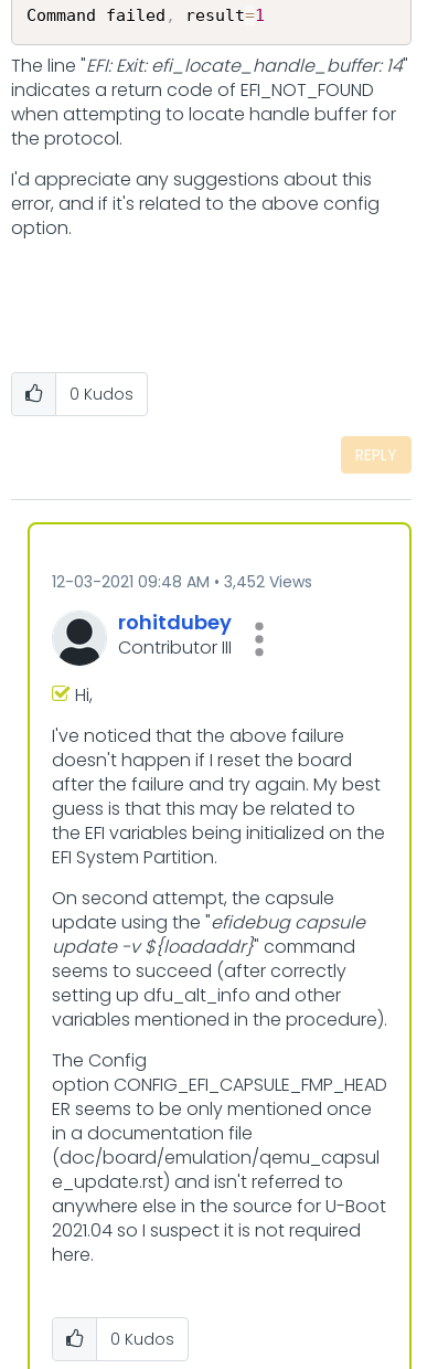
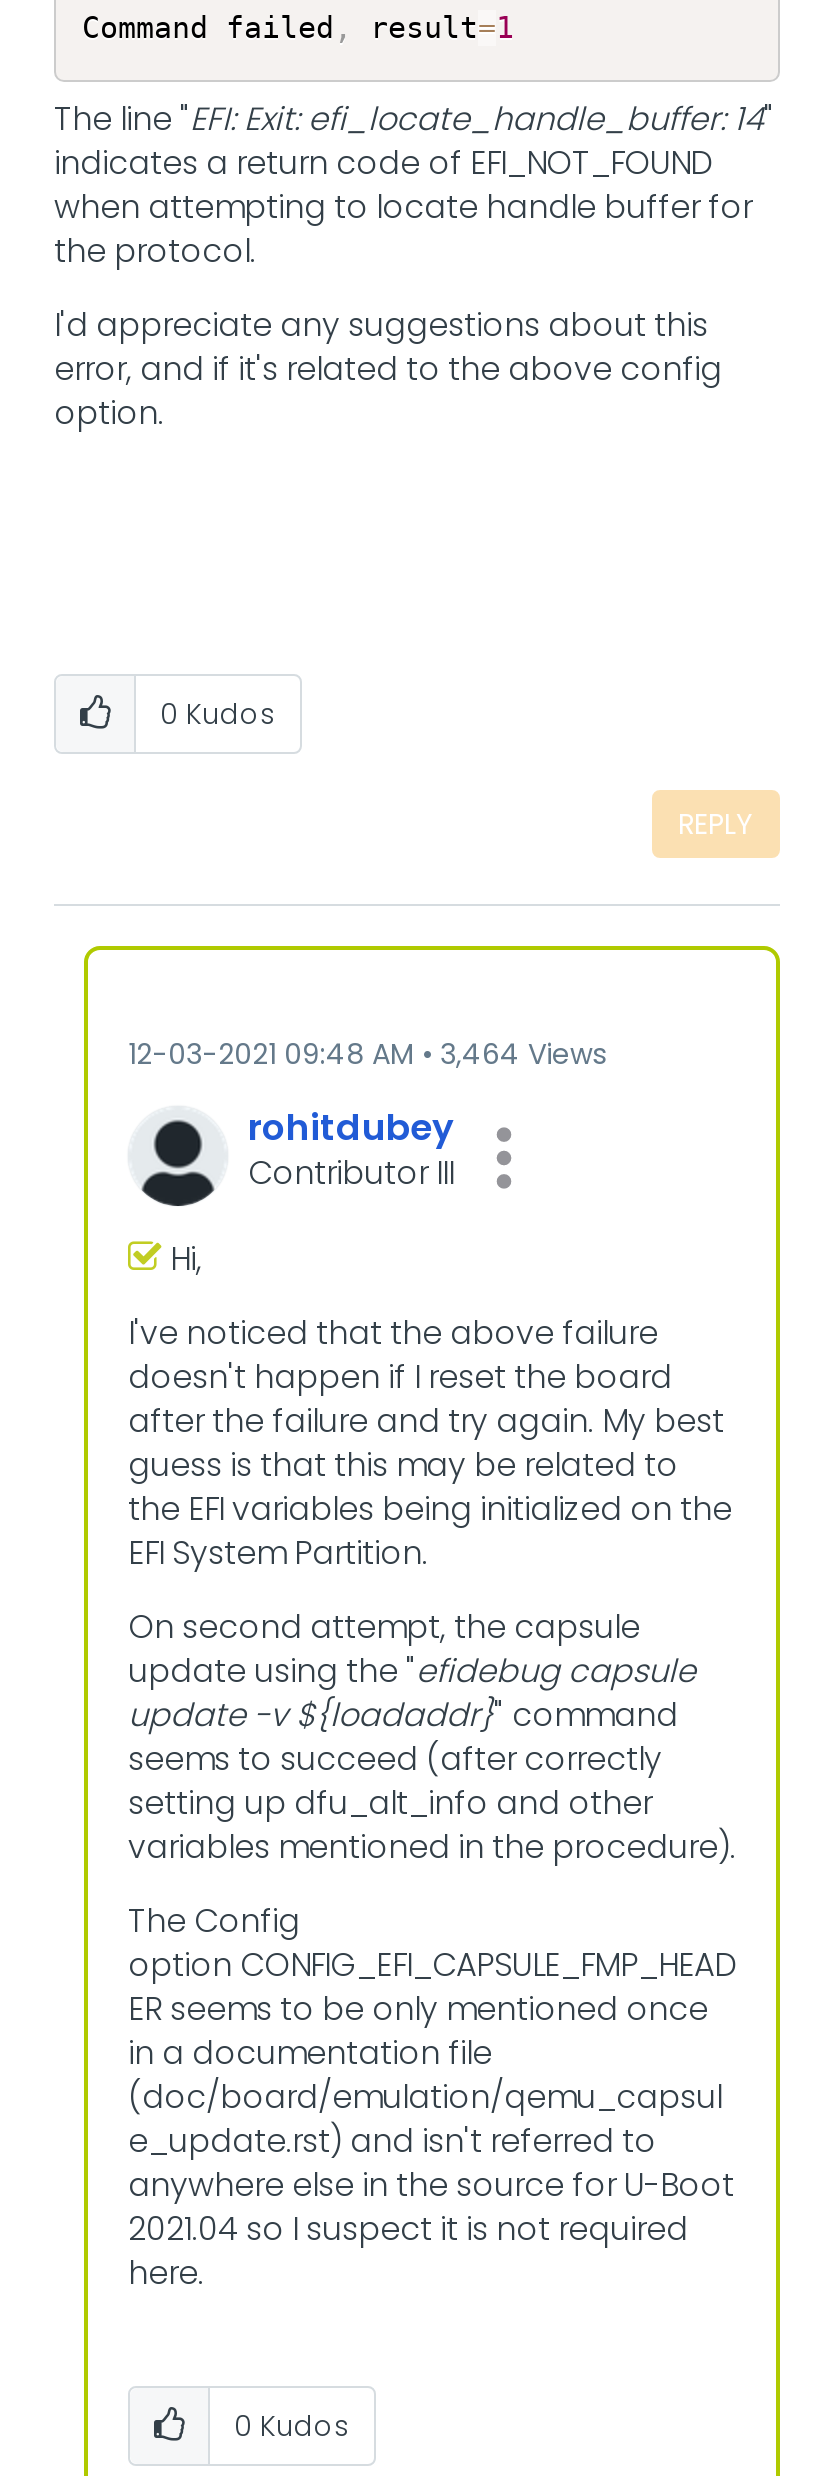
- 12-03-2021 09:48 AM 3,452 Views
+ 12-03-2021 09:48 AM 3,464 Views
